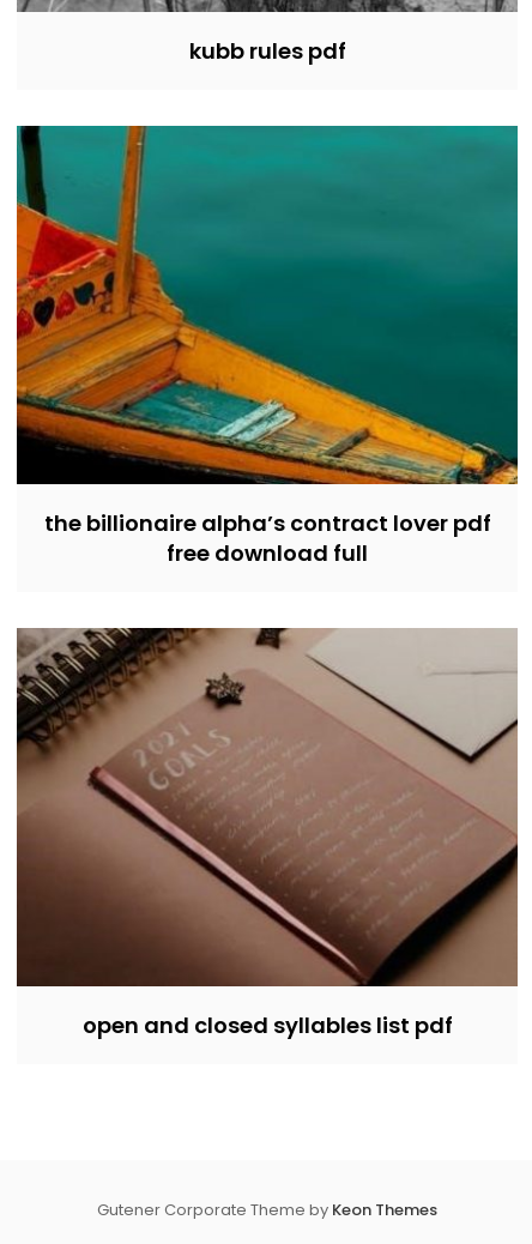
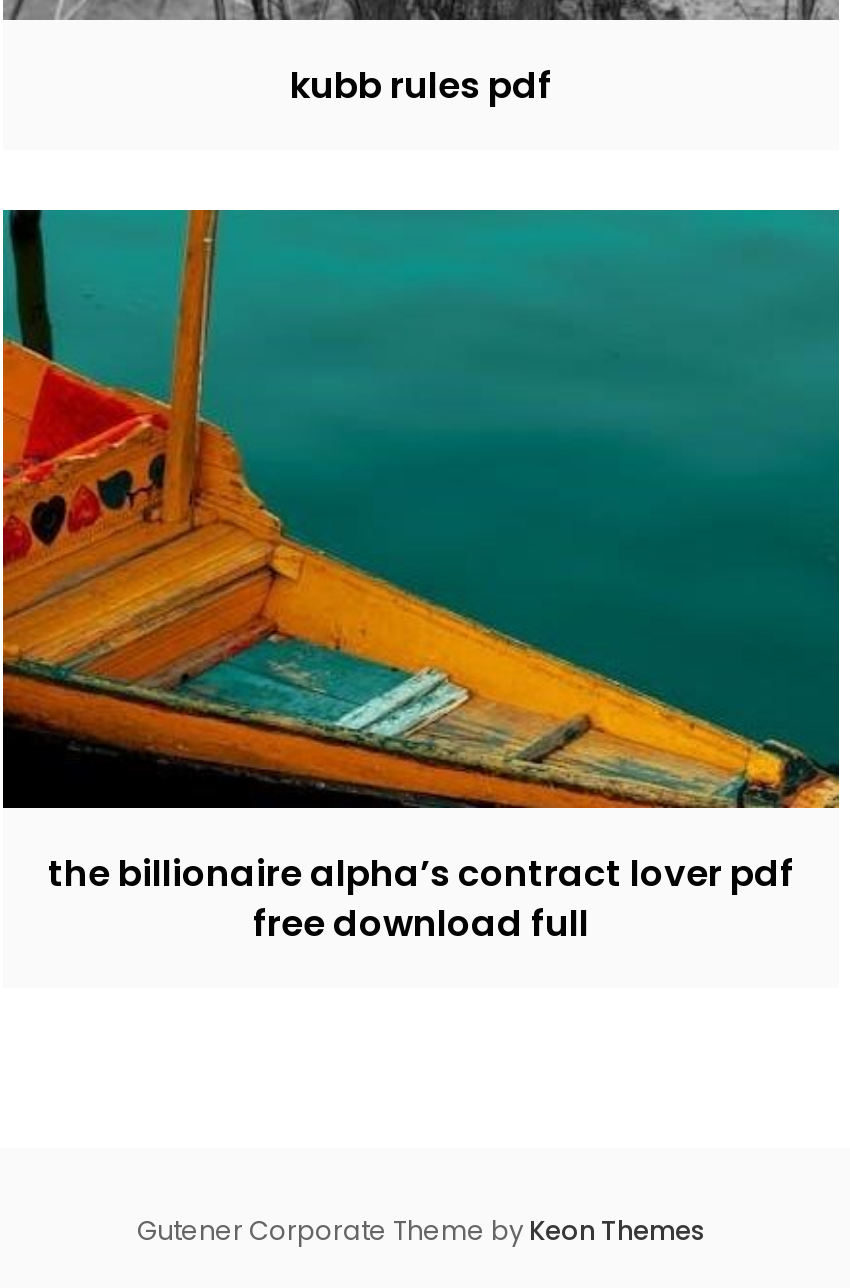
- [image]
- open and closed syllables list pdf
